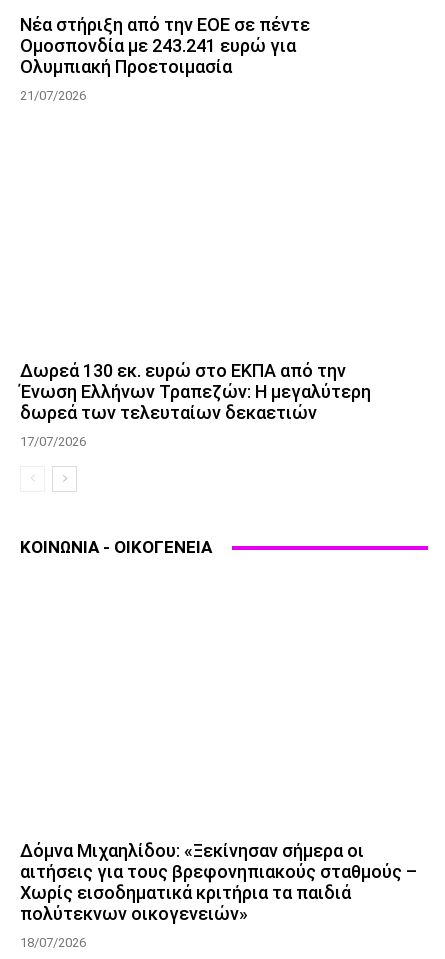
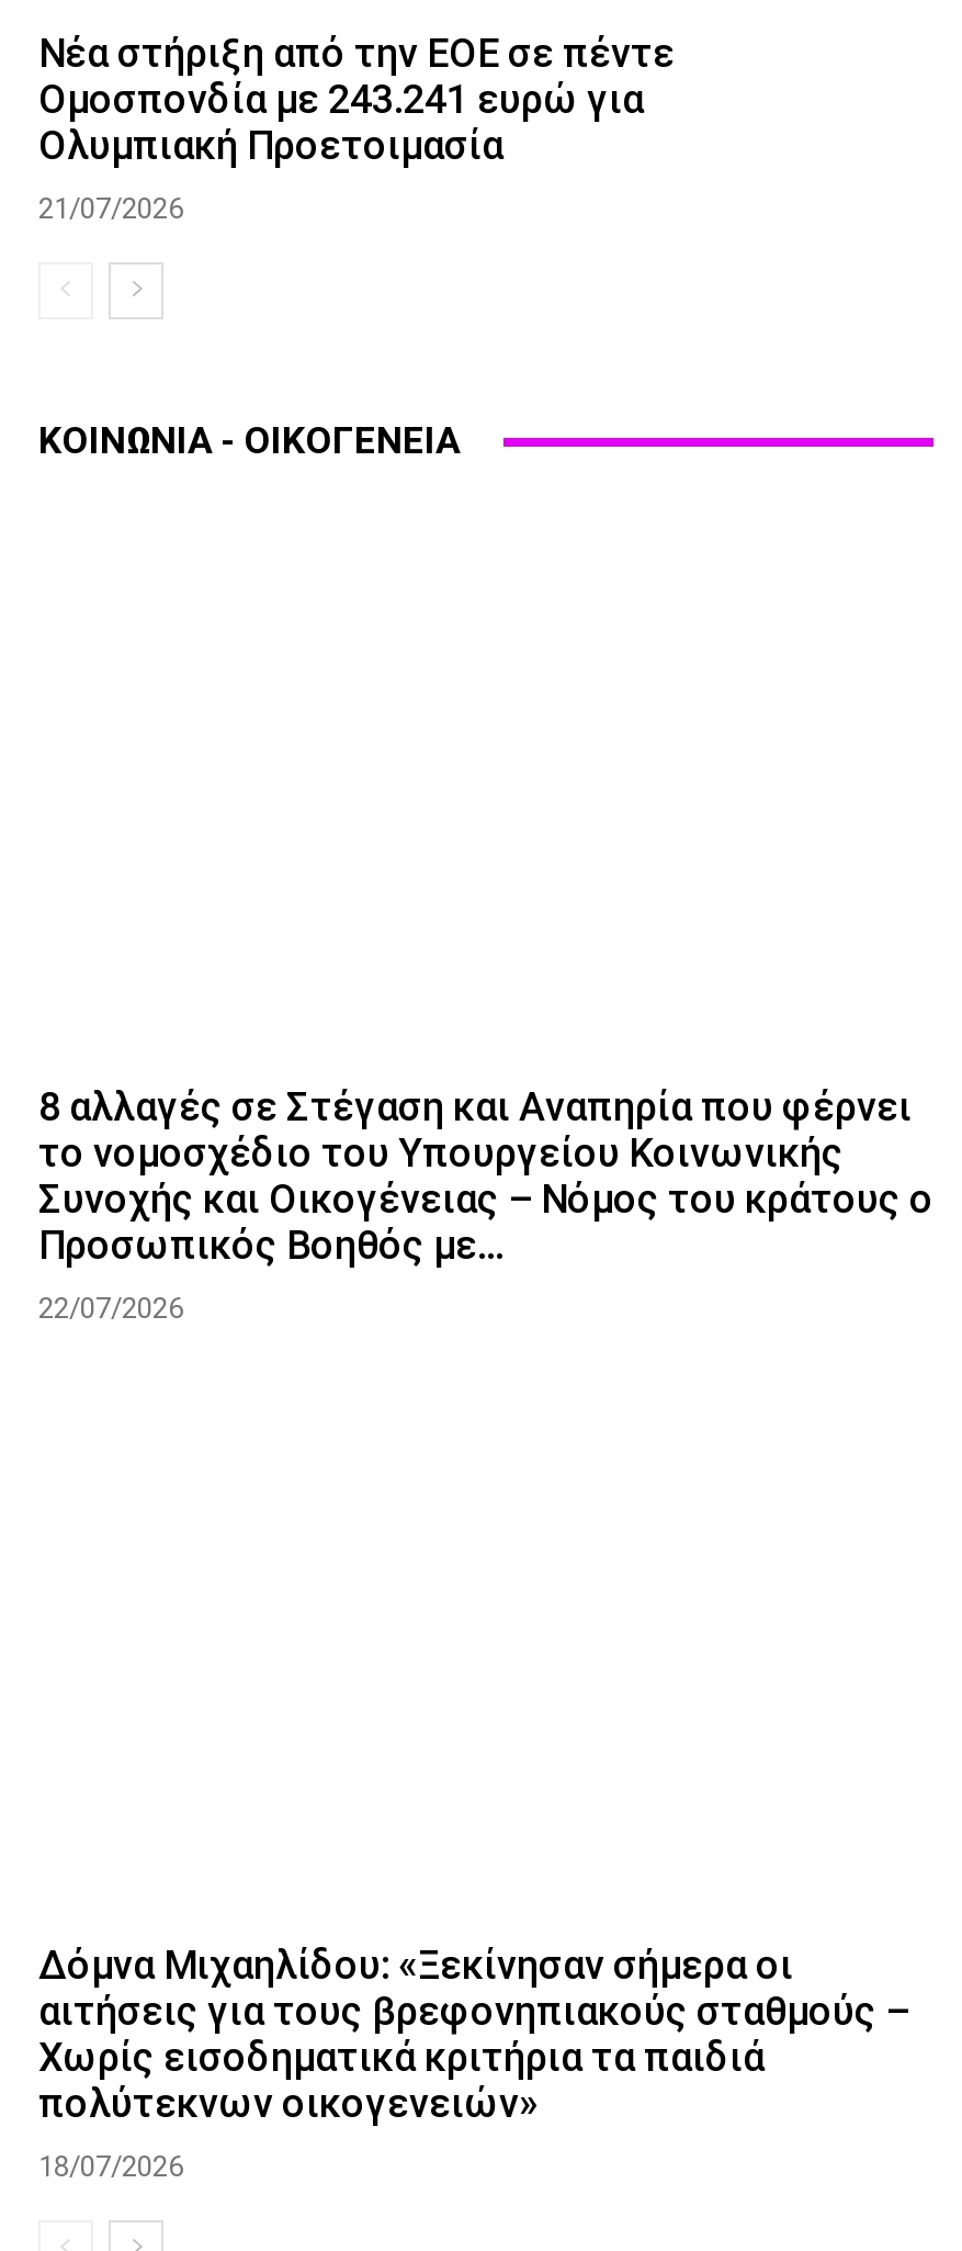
- Δωρεά 130 εκ. ευρώ στο ΕΚΠΑ από την
- Ένωση Ελλήνων Τραπεζών: Η μεγαλύτερη
- δωρεά των τελευταίων δεκαετιών
- 17/07/2026

moved up: ΚΟΙΝΩΝΙΑ - ΟΙΚΟΓΕΝΕΙΑ

+ 8 αλλαγές σε Στέγαση και Αναπηρία που φέρνει
+ το νομοσχέδιο του Υπουργείου Κοινωνικής
+ Συνοχής και Οικογένειας – Νόμος του κράτους ο
+ Προσωπικός Βοηθός με...
+ 22/07/2026
